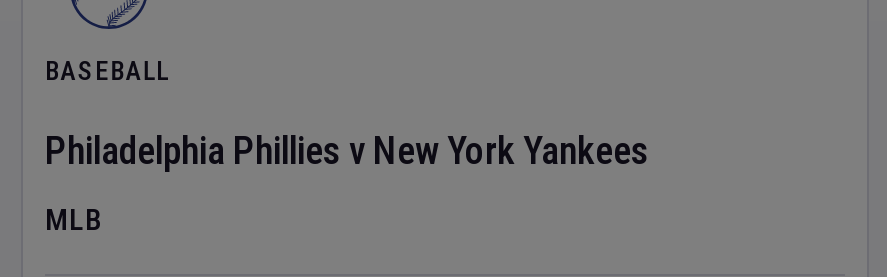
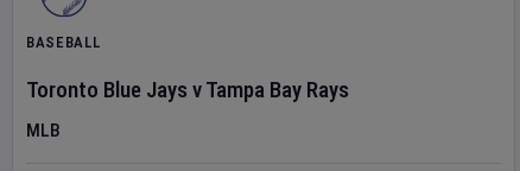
- Philadelphia Phillies v New York Yankees
+ Toronto Blue Jays v Tampa Bay Rays
